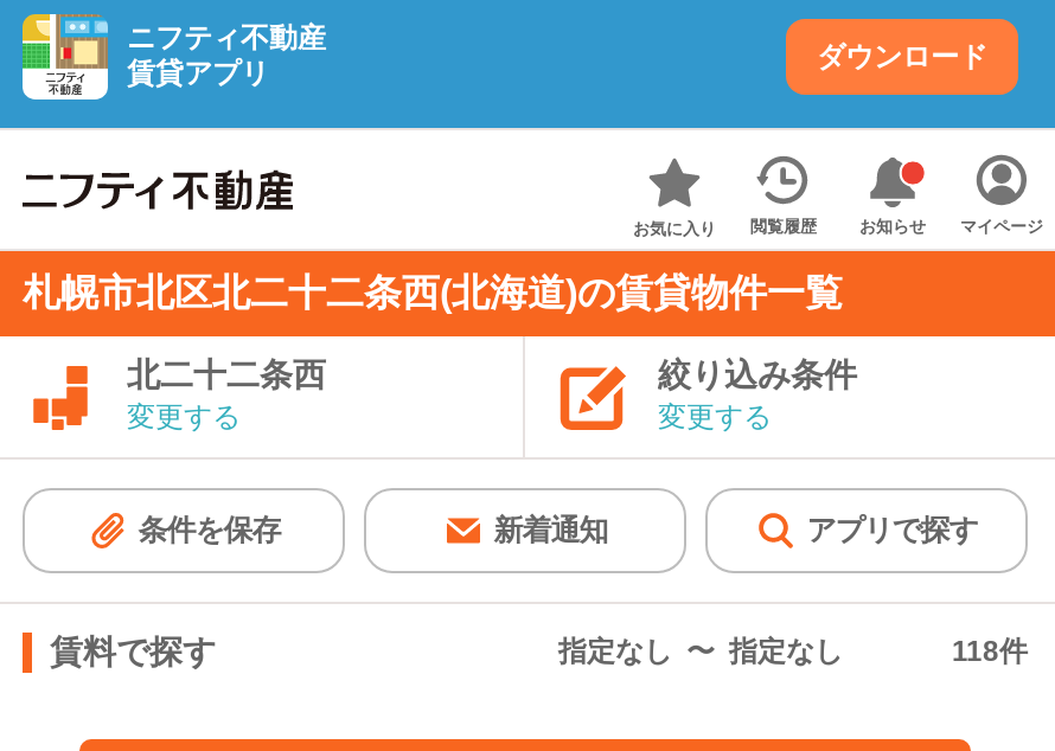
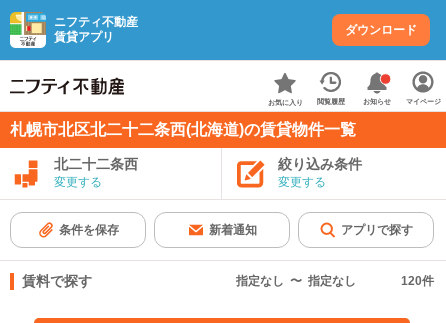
- 118件
+ 120件
